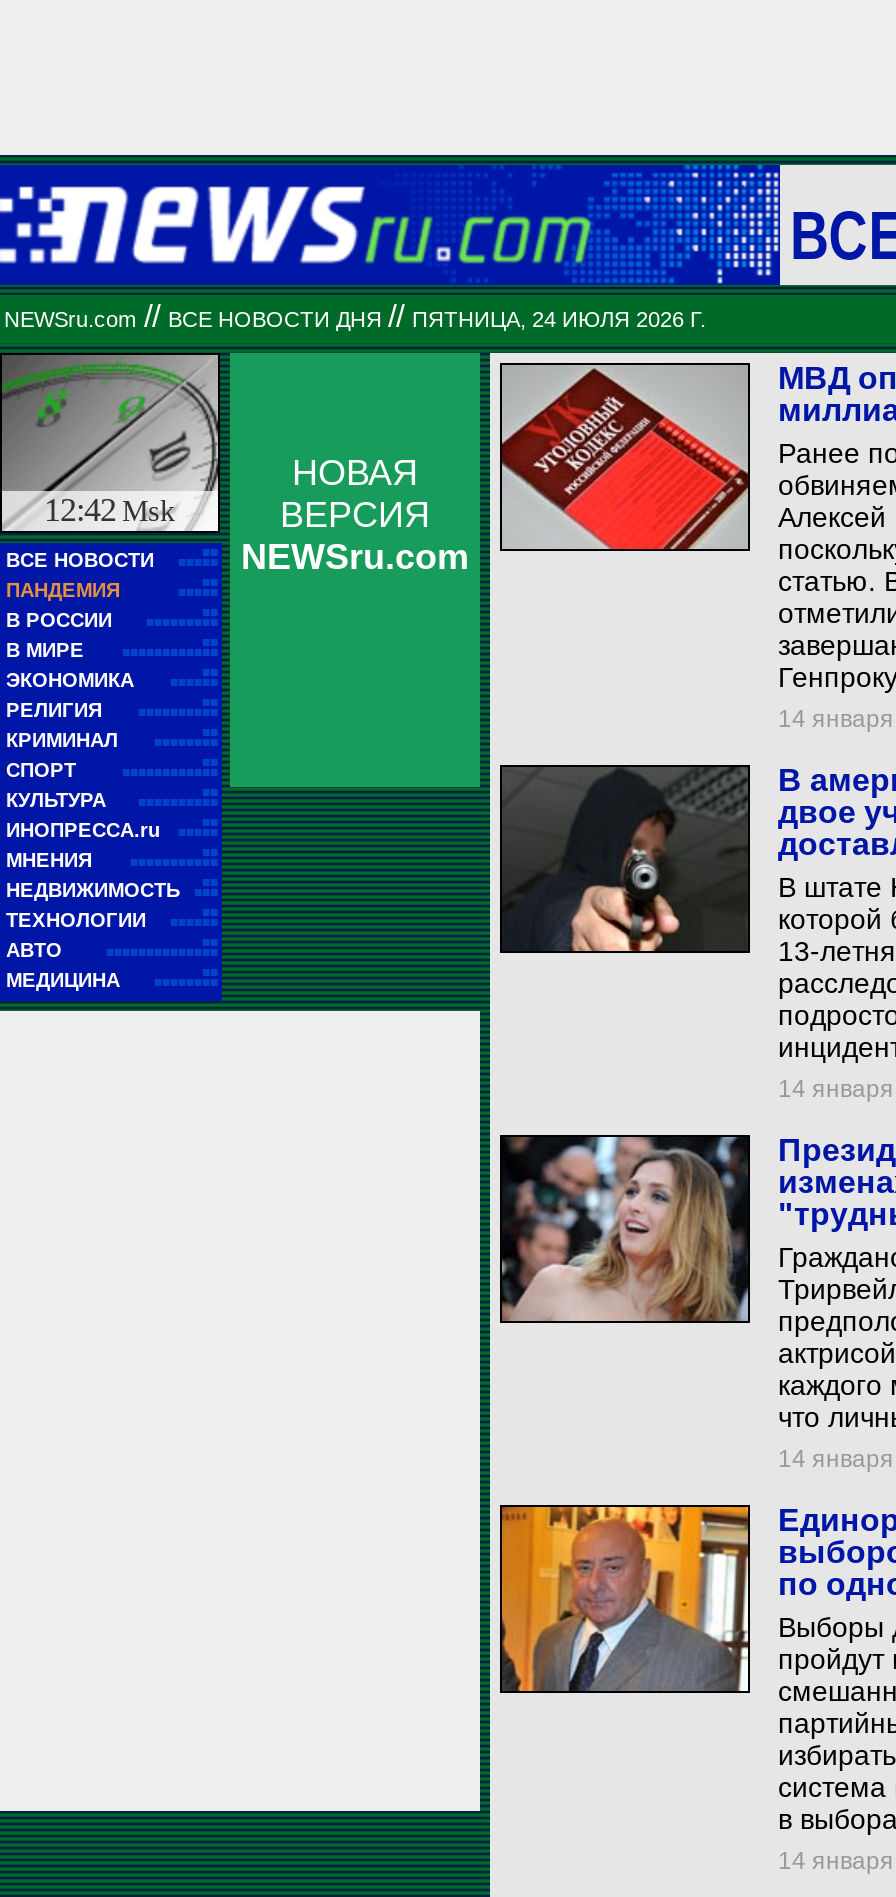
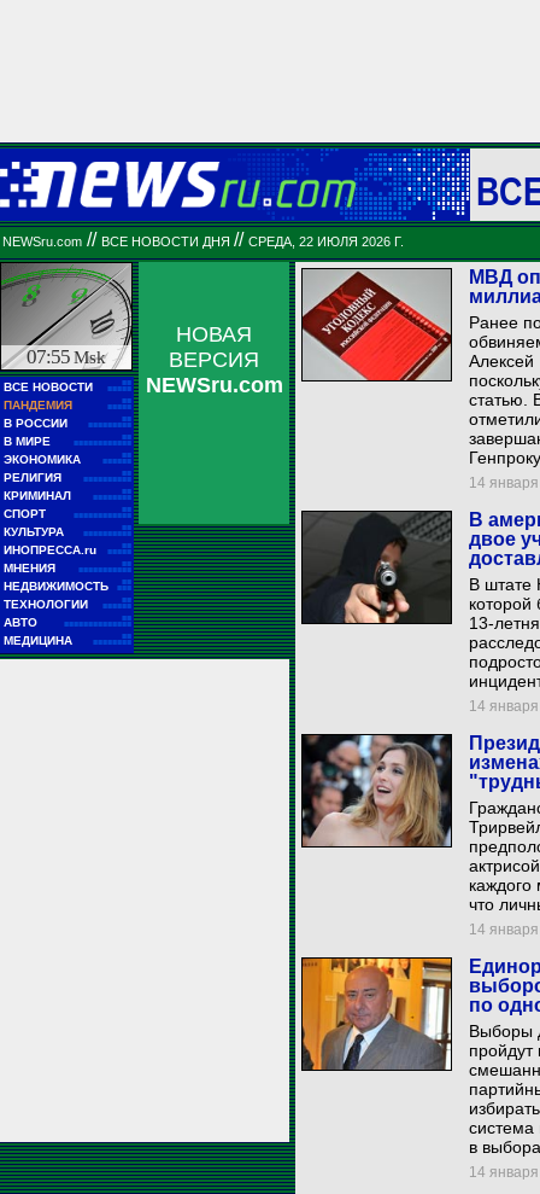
- NEWSru.com // ВСЕ НОВОСТИ ДНЯ // ПЯТНИЦА, 24 ИЮЛЯ 2026 Г.
+ NEWSru.com // ВСЕ НОВОСТИ ДНЯ // СРЕДА, 22 ИЮЛЯ 2026 Г.

- 12:42 Msk
+ 07:55 Msk
